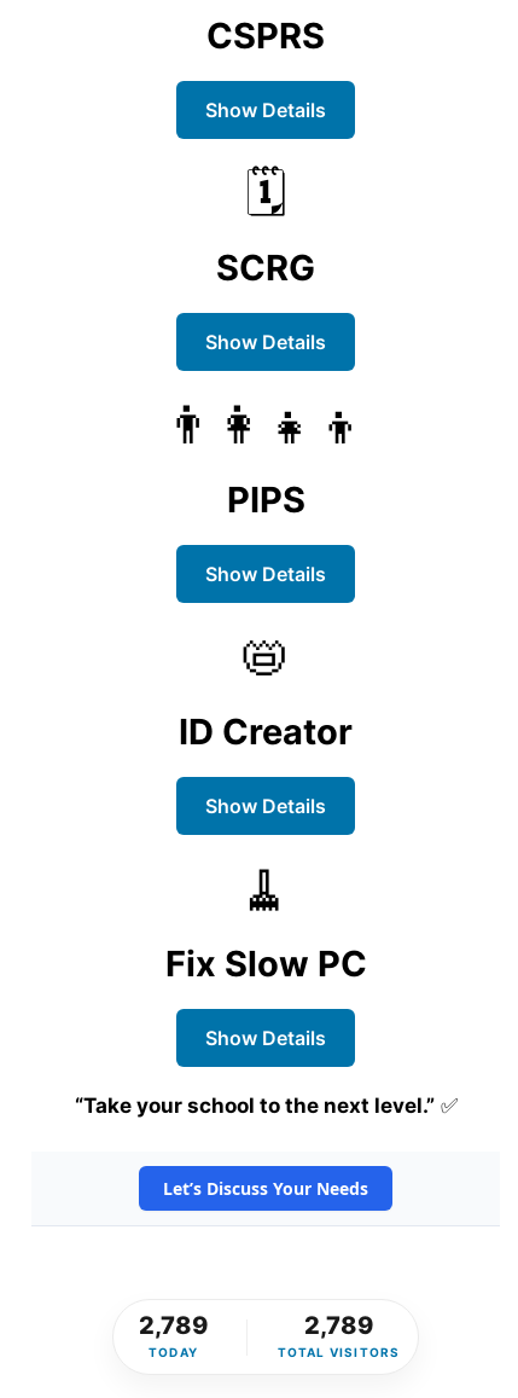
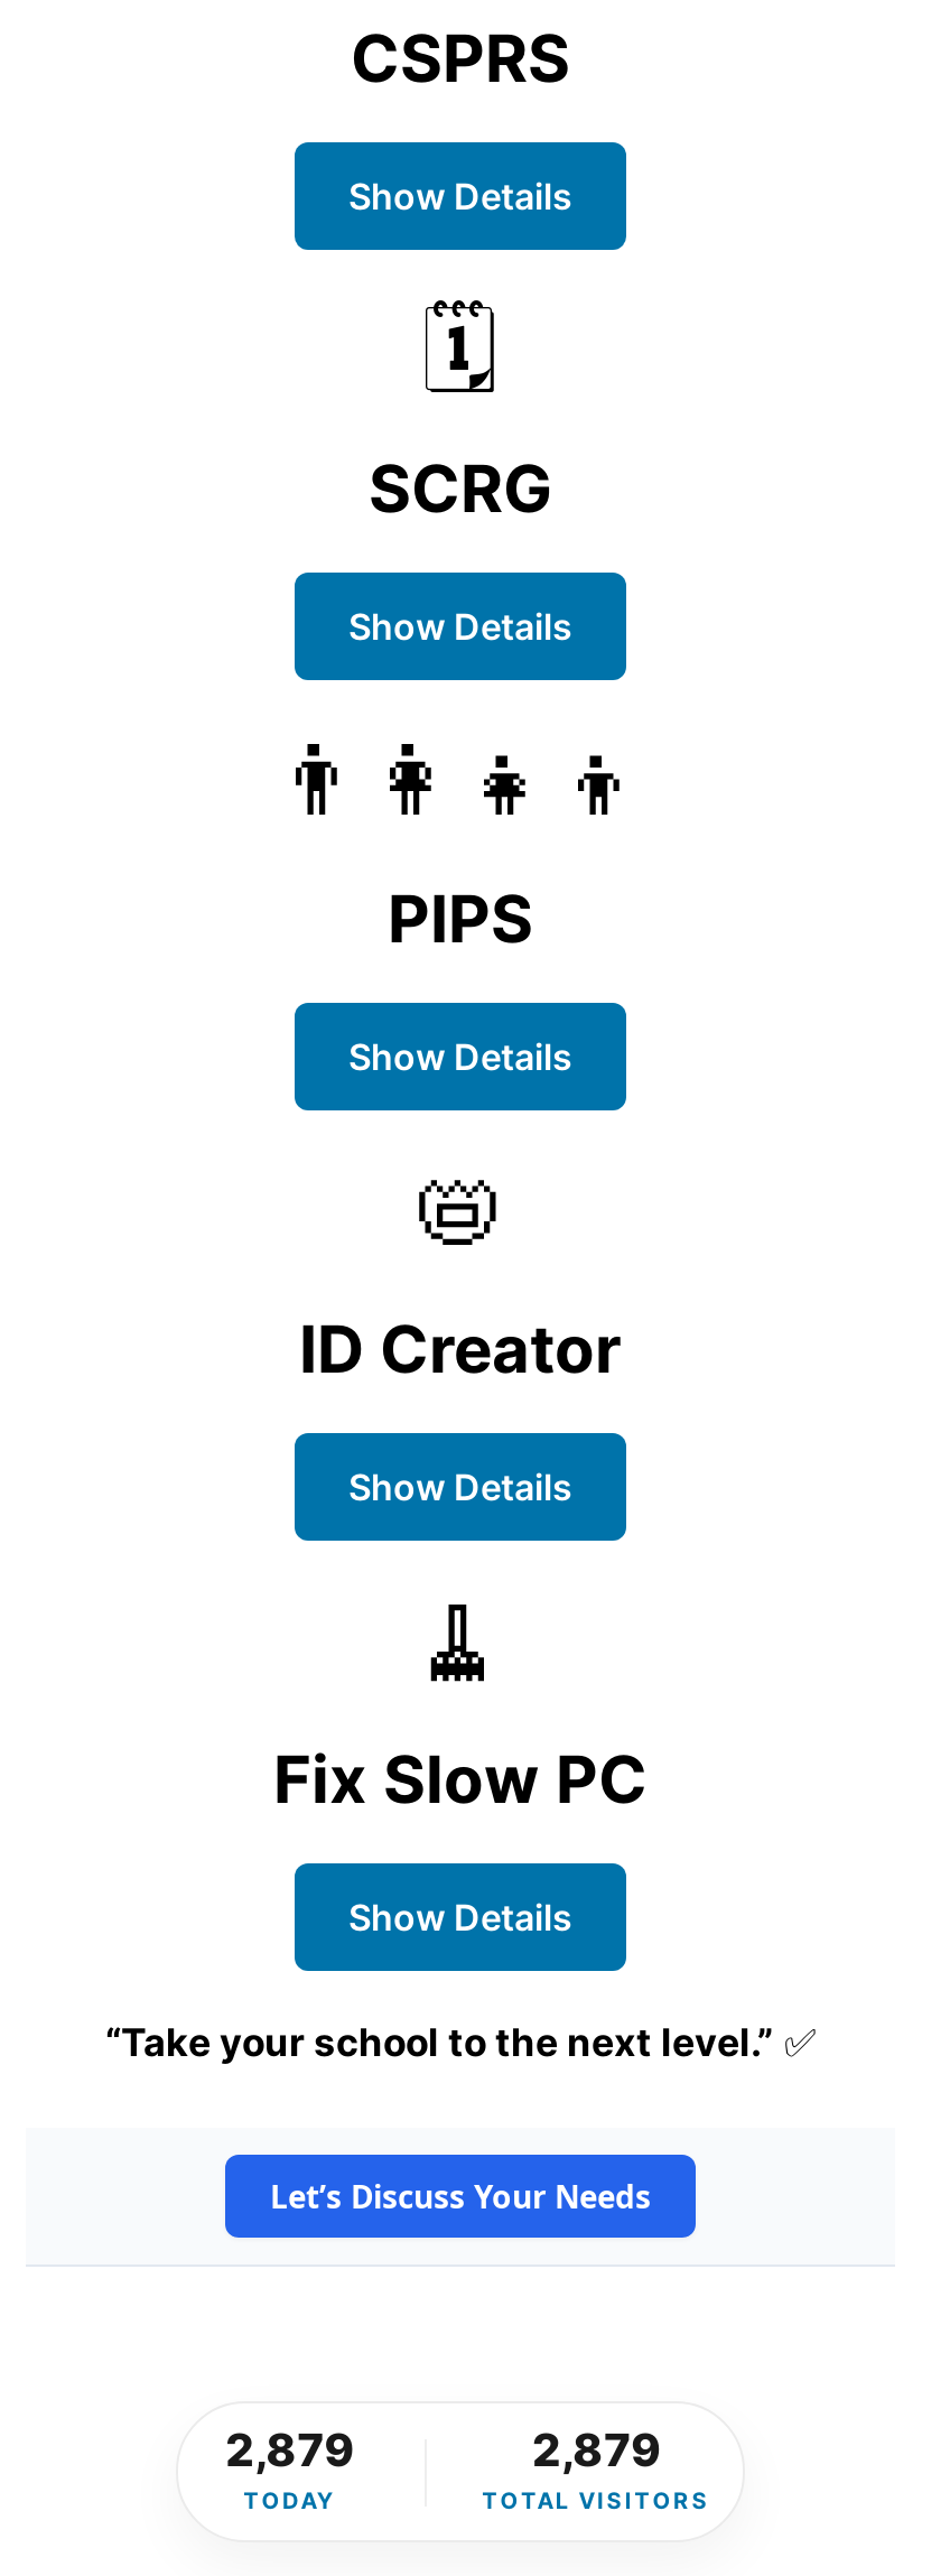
- 2,789
+ 2,879

- 2,789
+ 2,879
